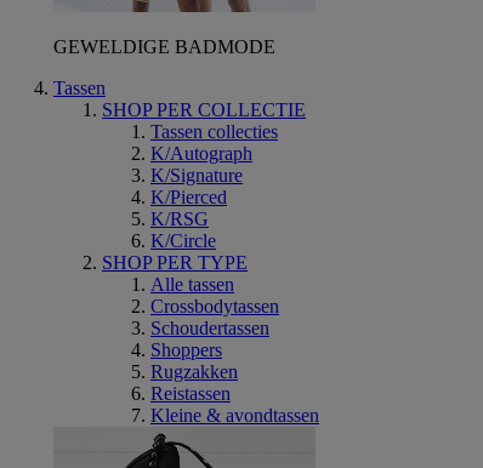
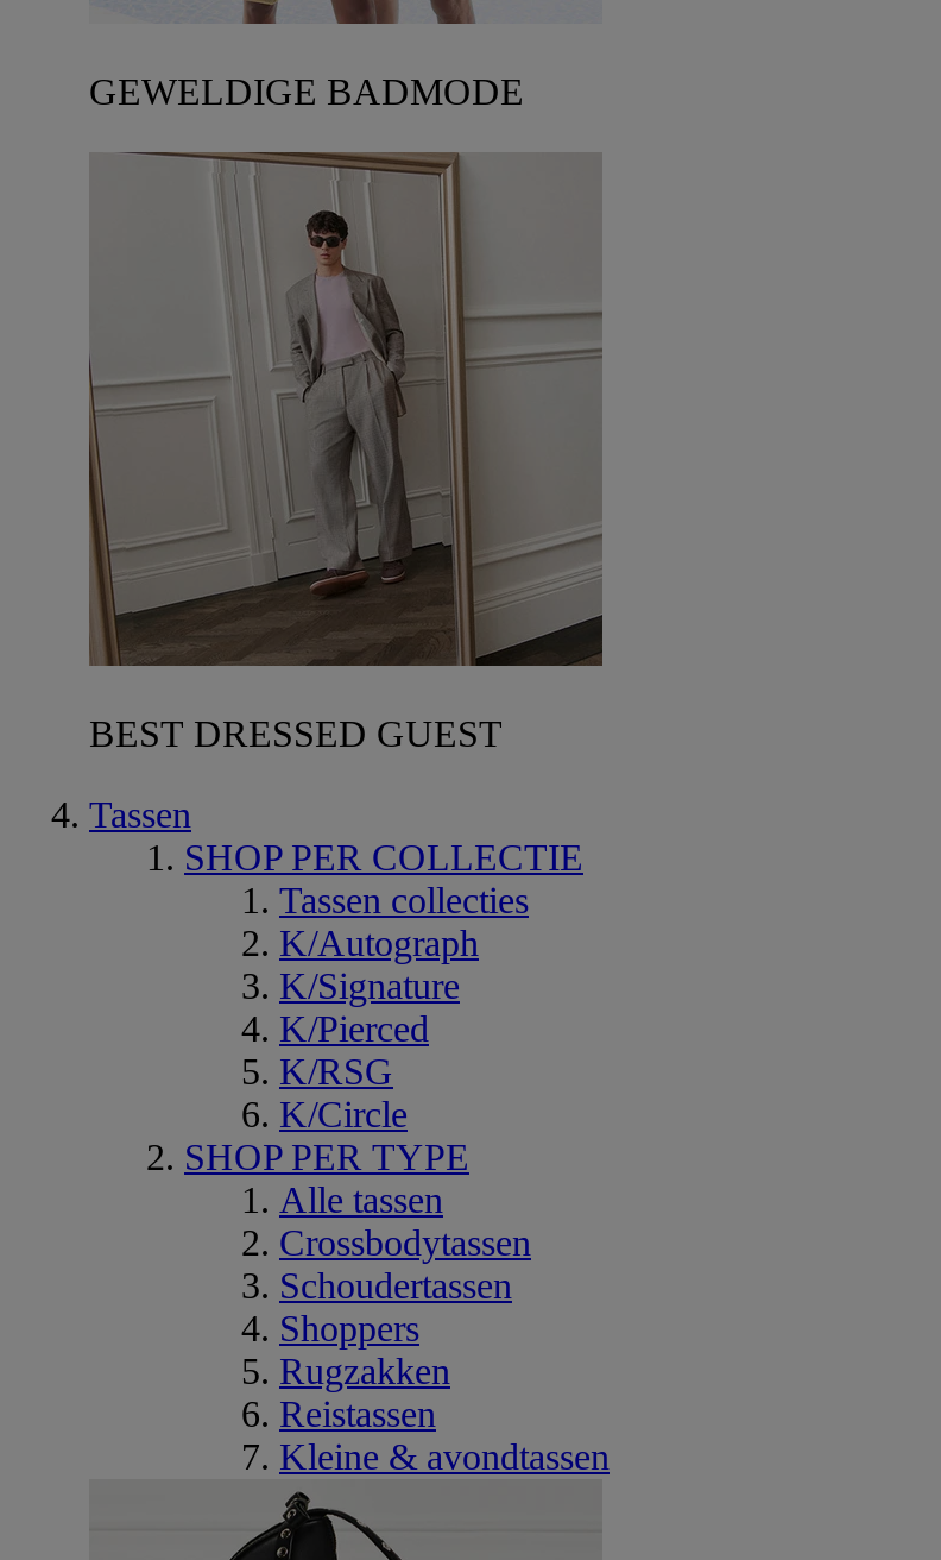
+ [image]
+ BEST DRESSED GUEST
